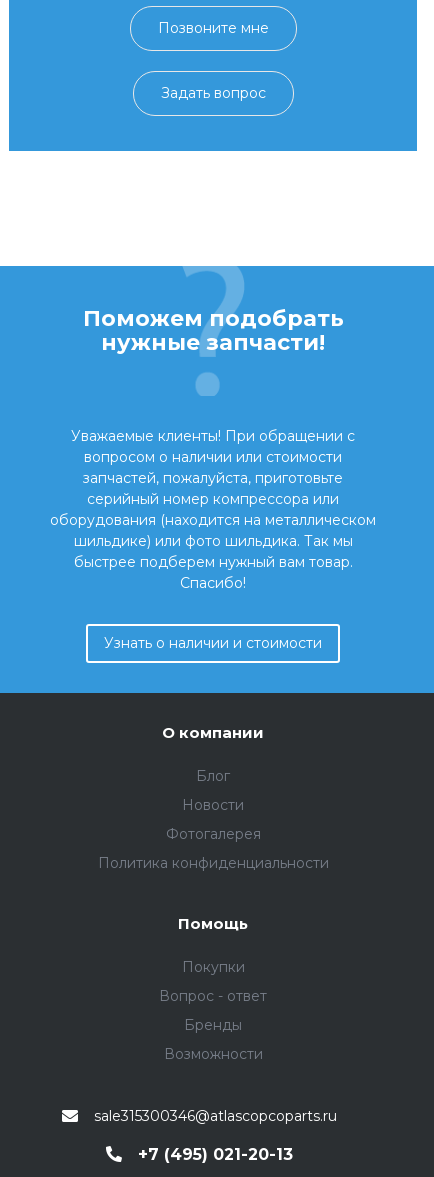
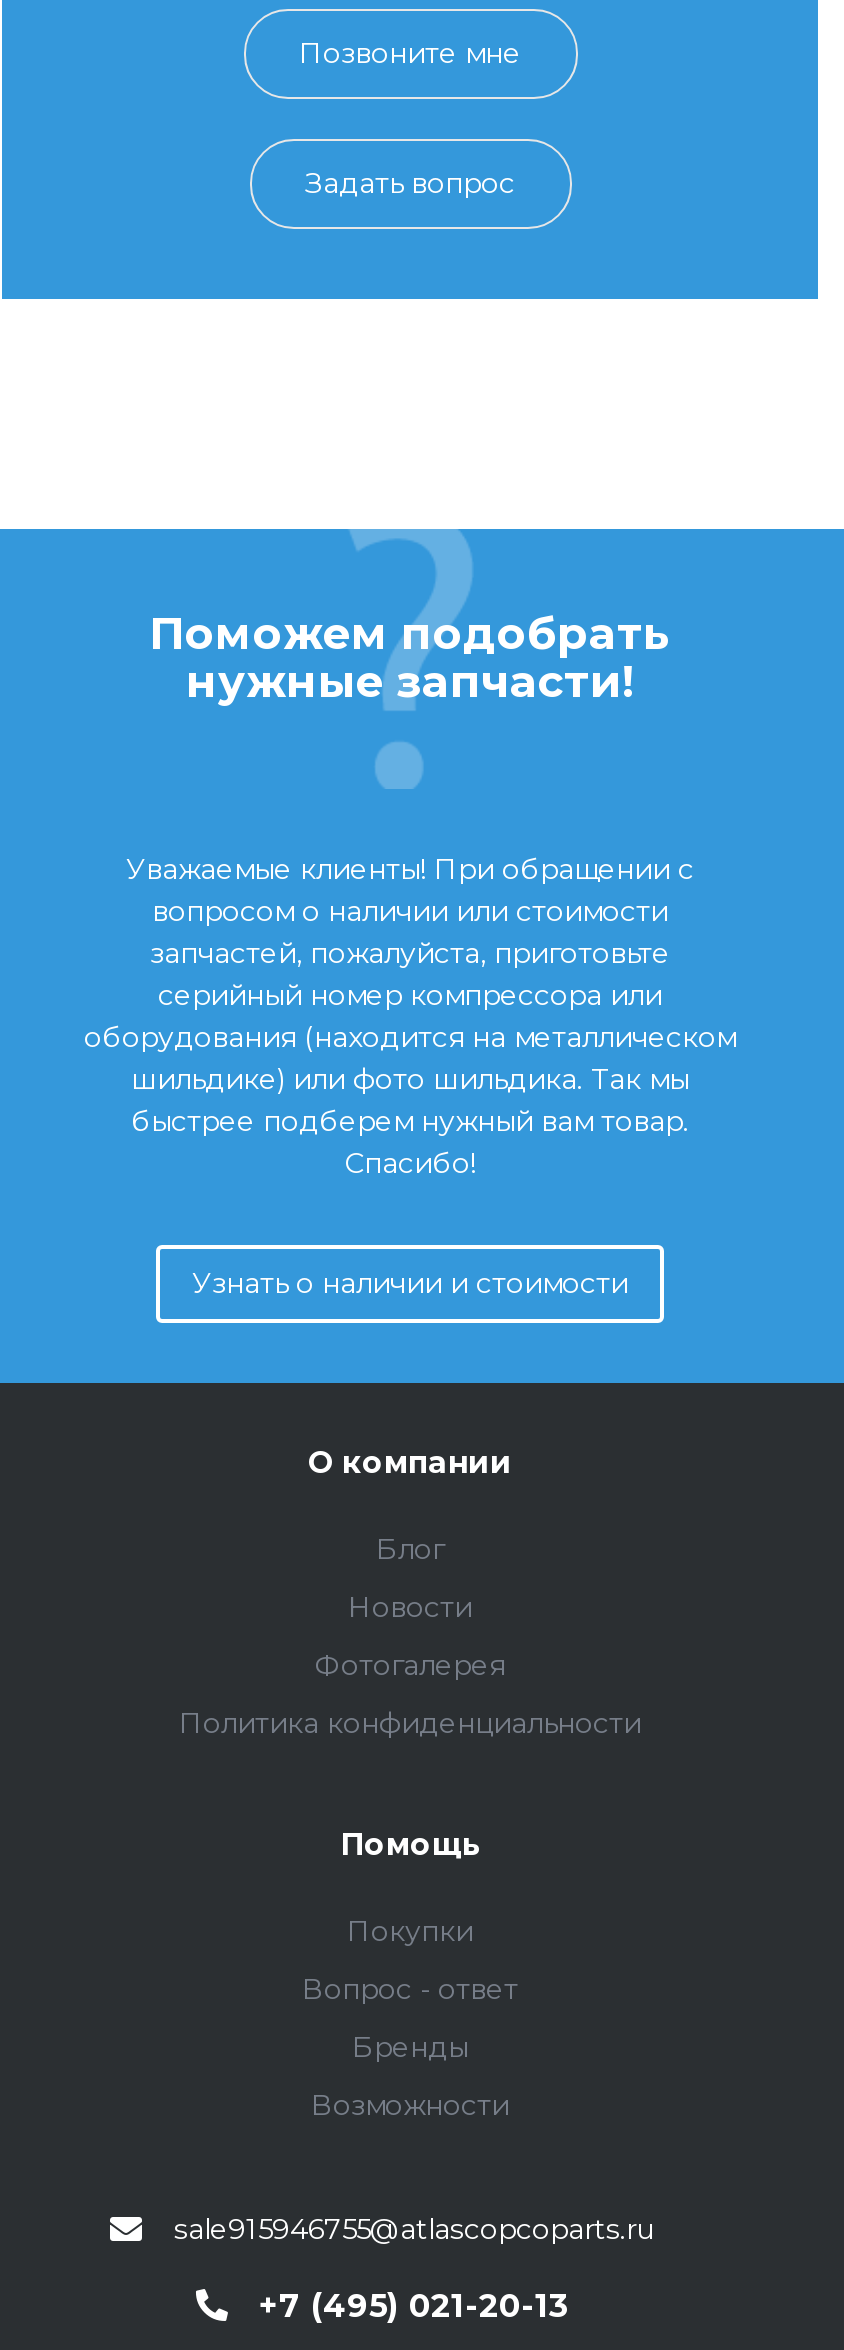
- sale315300346@atlascopcoparts.ru
+ sale915946755@atlascopcoparts.ru
